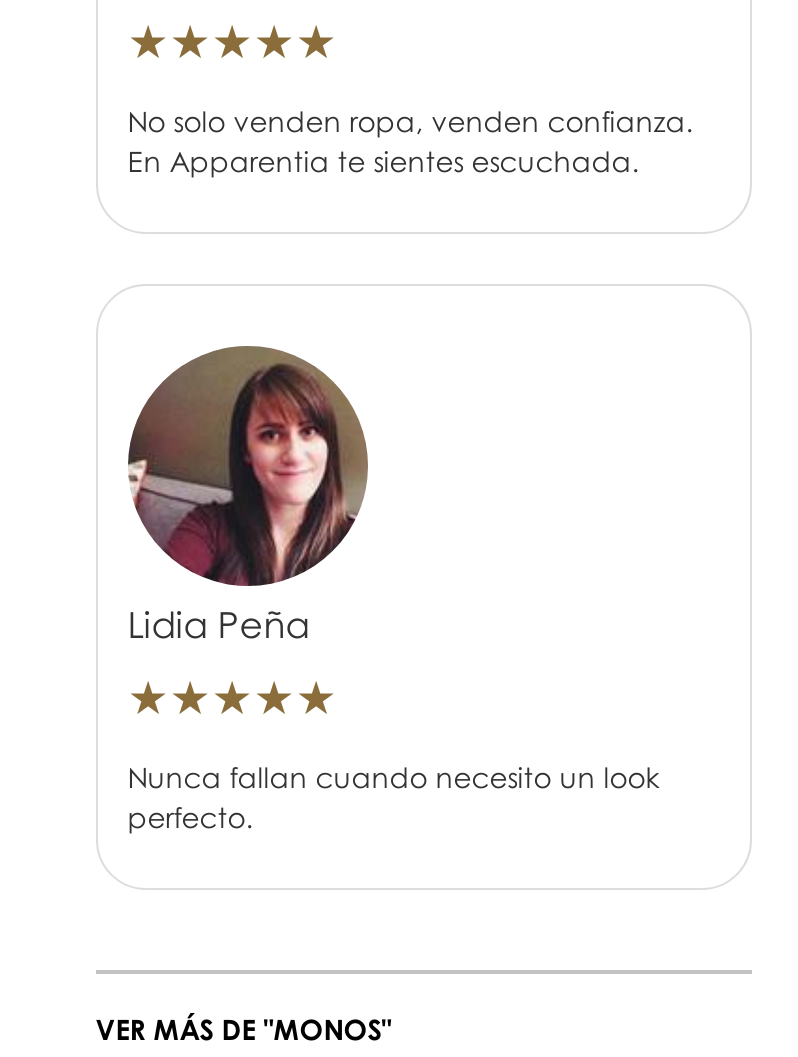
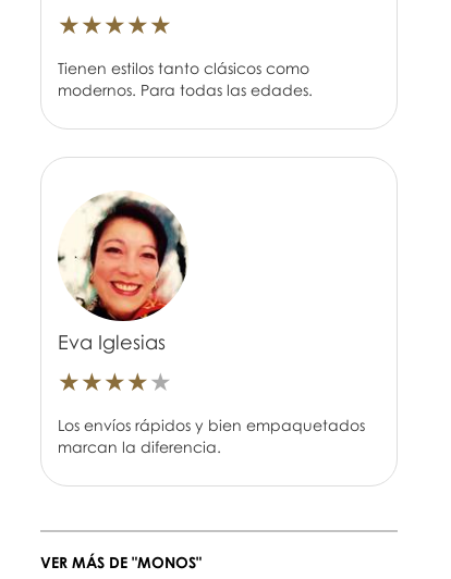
- No solo venden ropa, venden confianza.
- En Apparentia te sientes escuchada.
+ Tienen estilos tanto clásicos como
+ modernos. Para todas las edades.

- [image]
- Lidia Peña
+ [image]
+ Eva Iglesias

- Nunca fallan cuando necesito un look
- perfecto.
+ Los envíos rápidos y bien empaquetados
+ marcan la diferencia.
